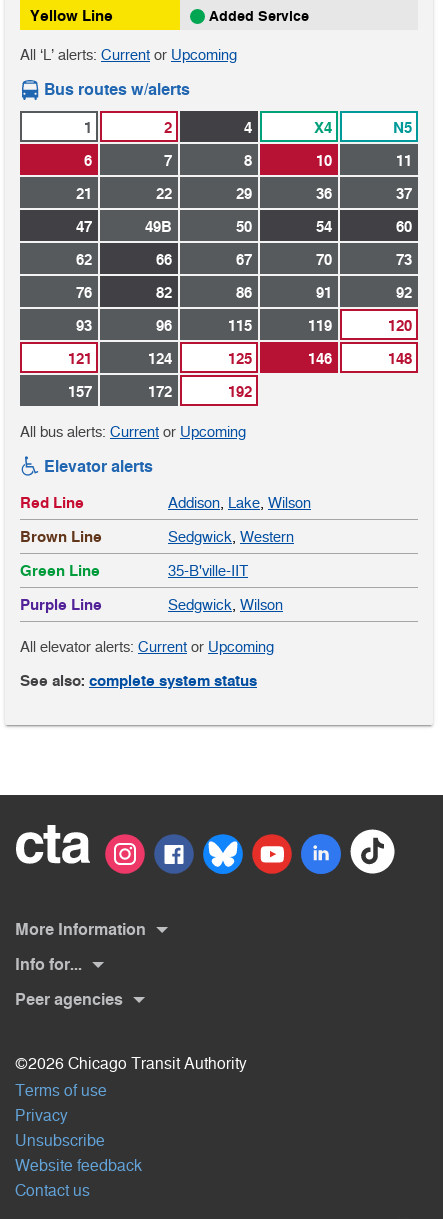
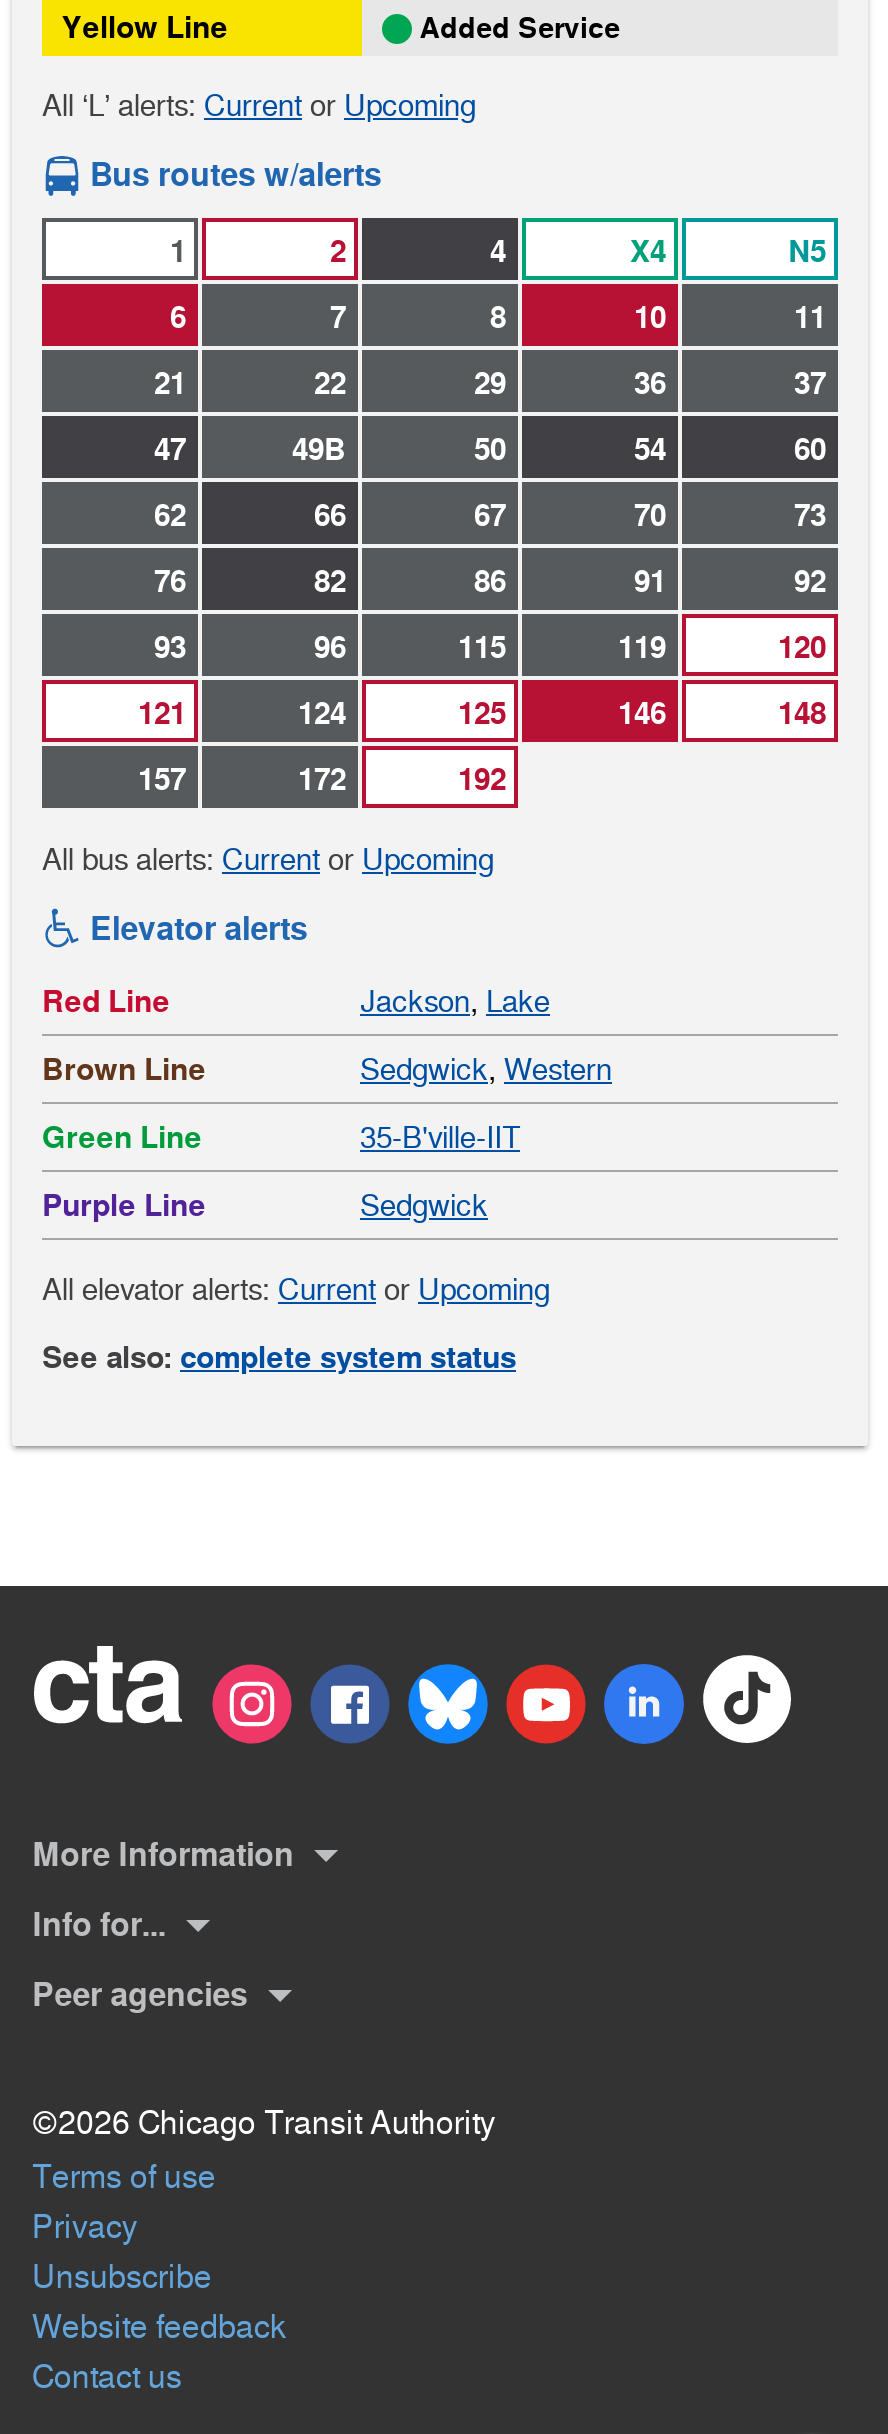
- Addison, Lake, Wilson
+ Jackson, Lake

- Sedgwick, Wilson
+ Sedgwick
